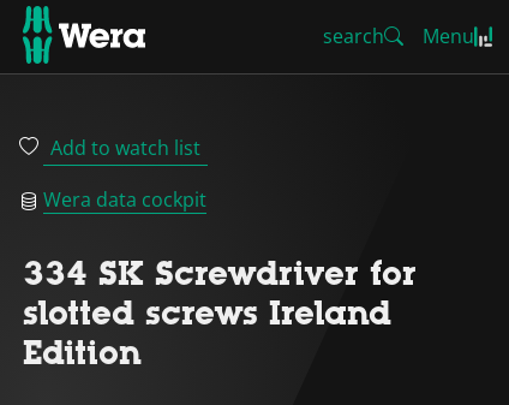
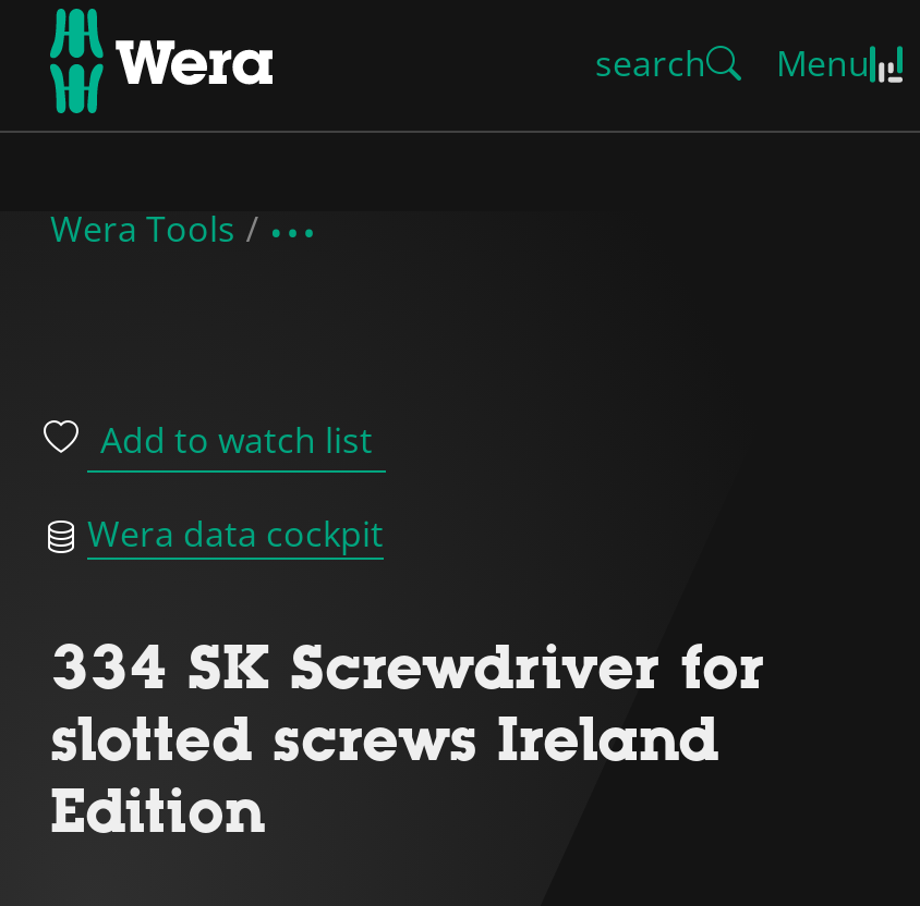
+ Wera Tools
